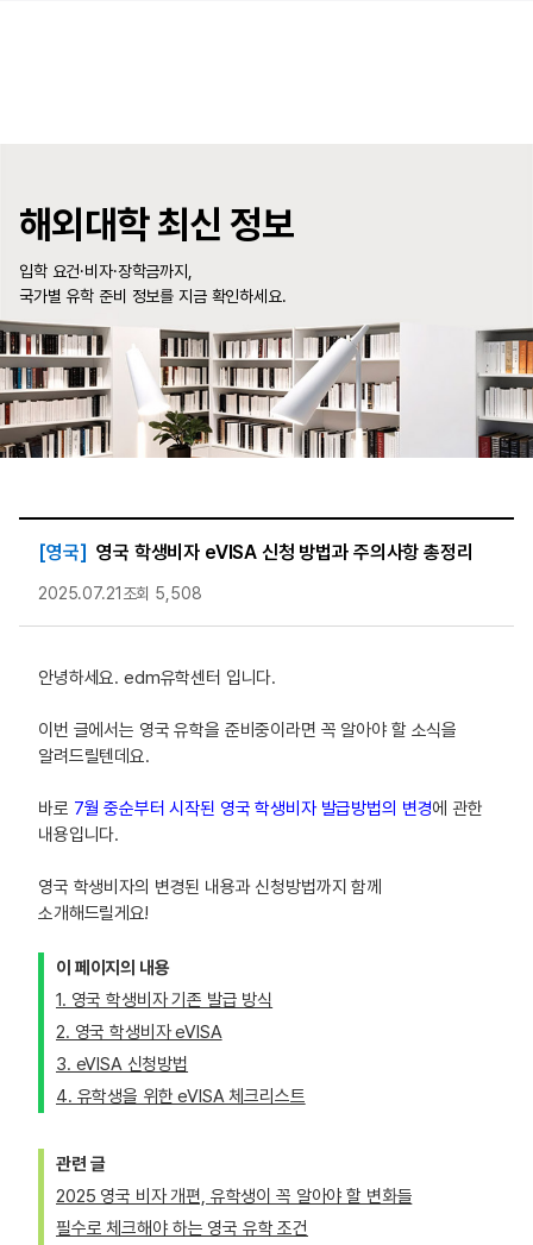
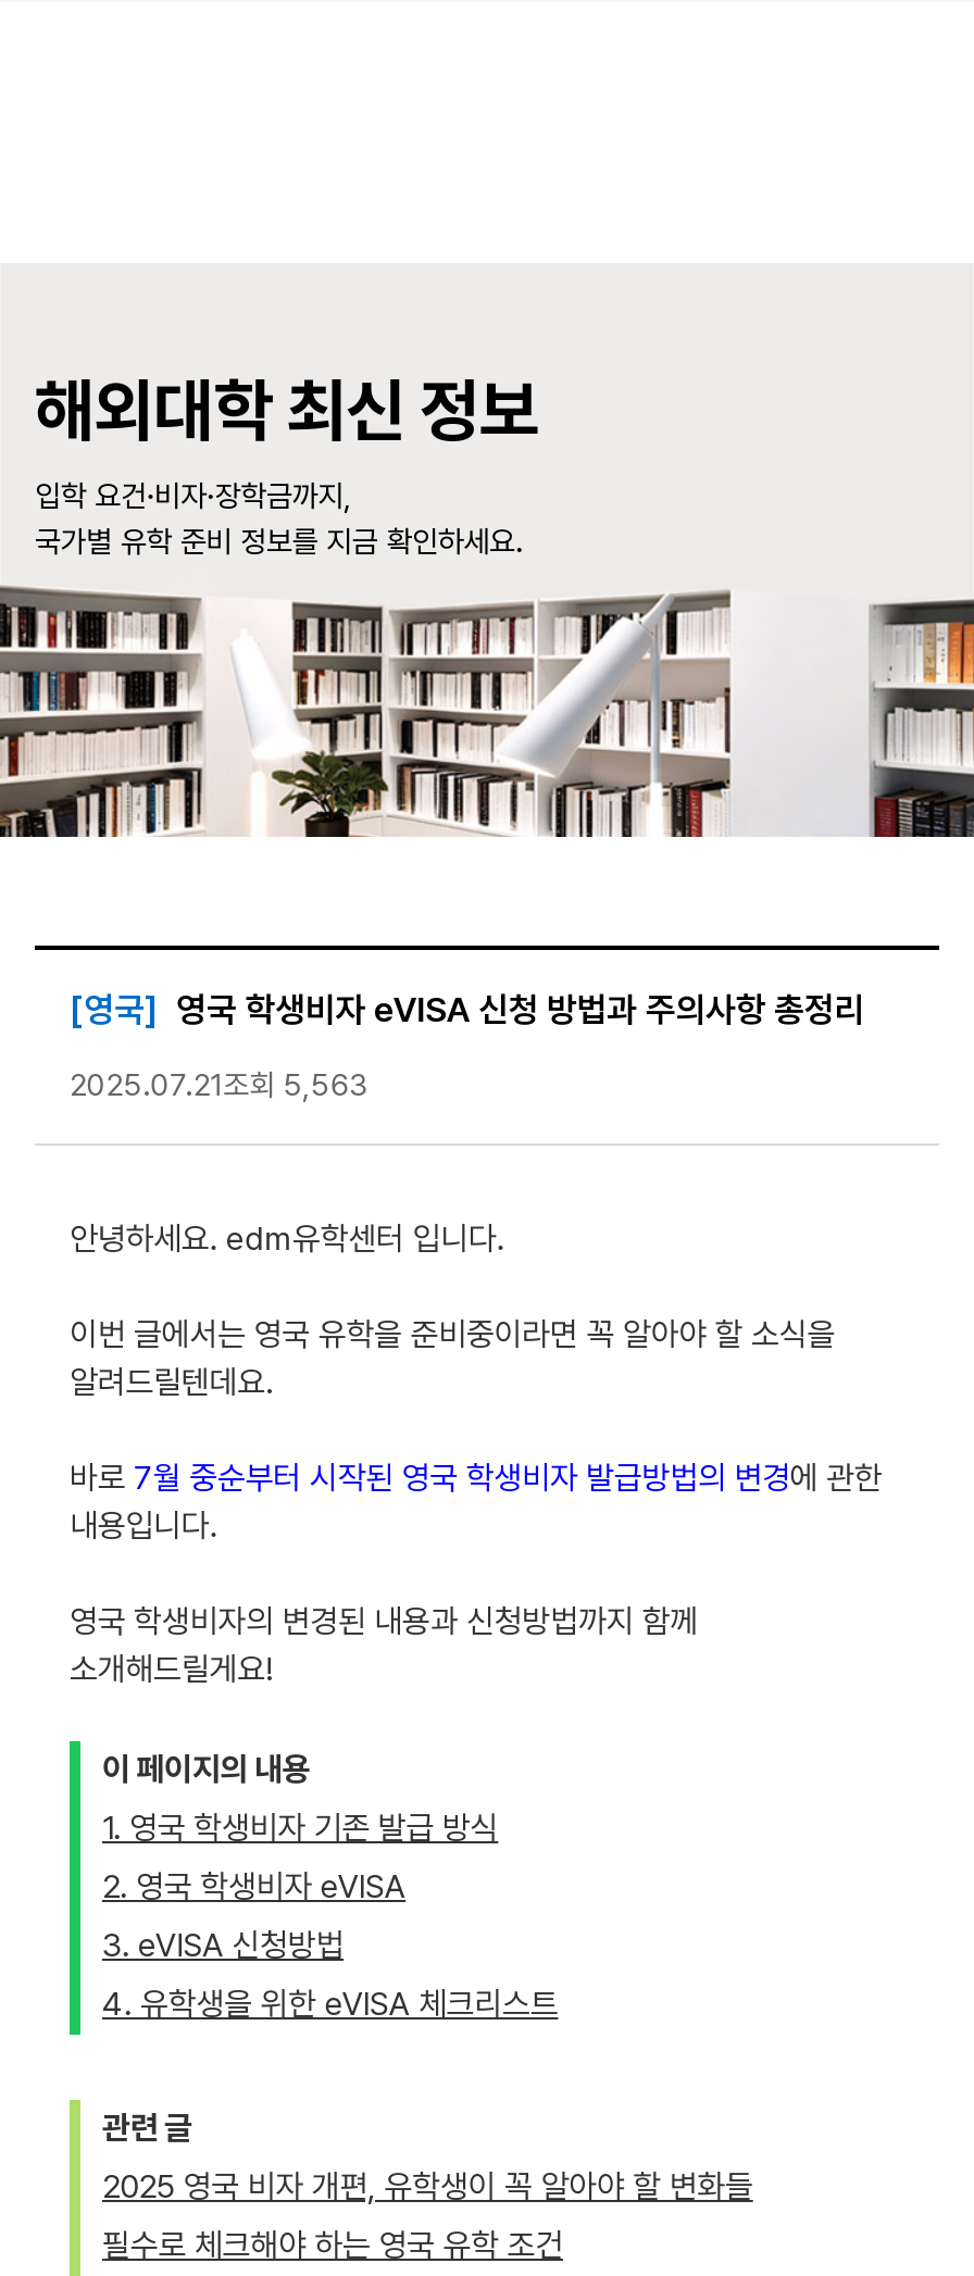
- 2025.07.21조회 5,508
+ 2025.07.21조회 5,563
